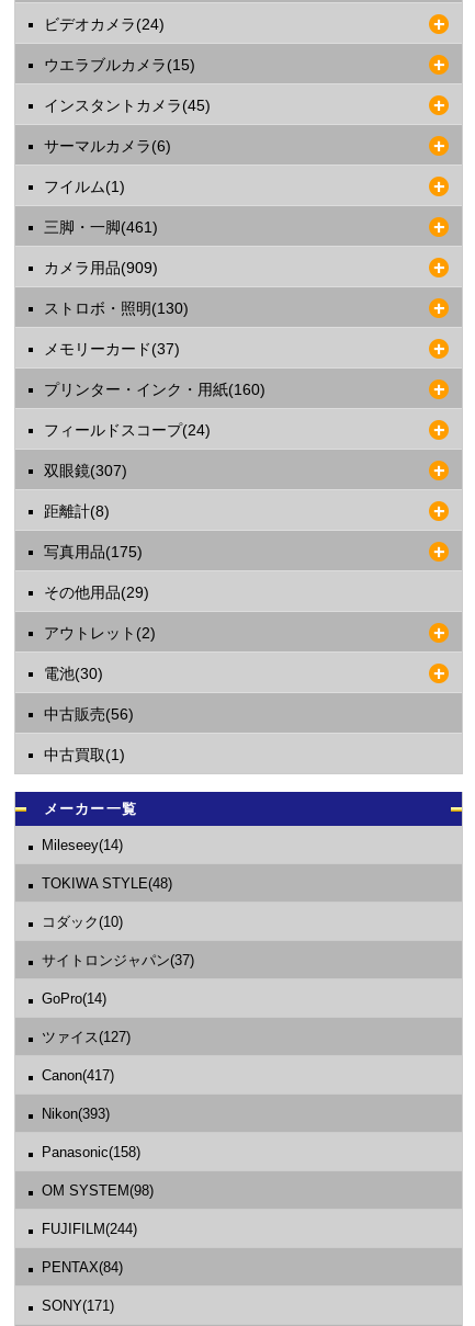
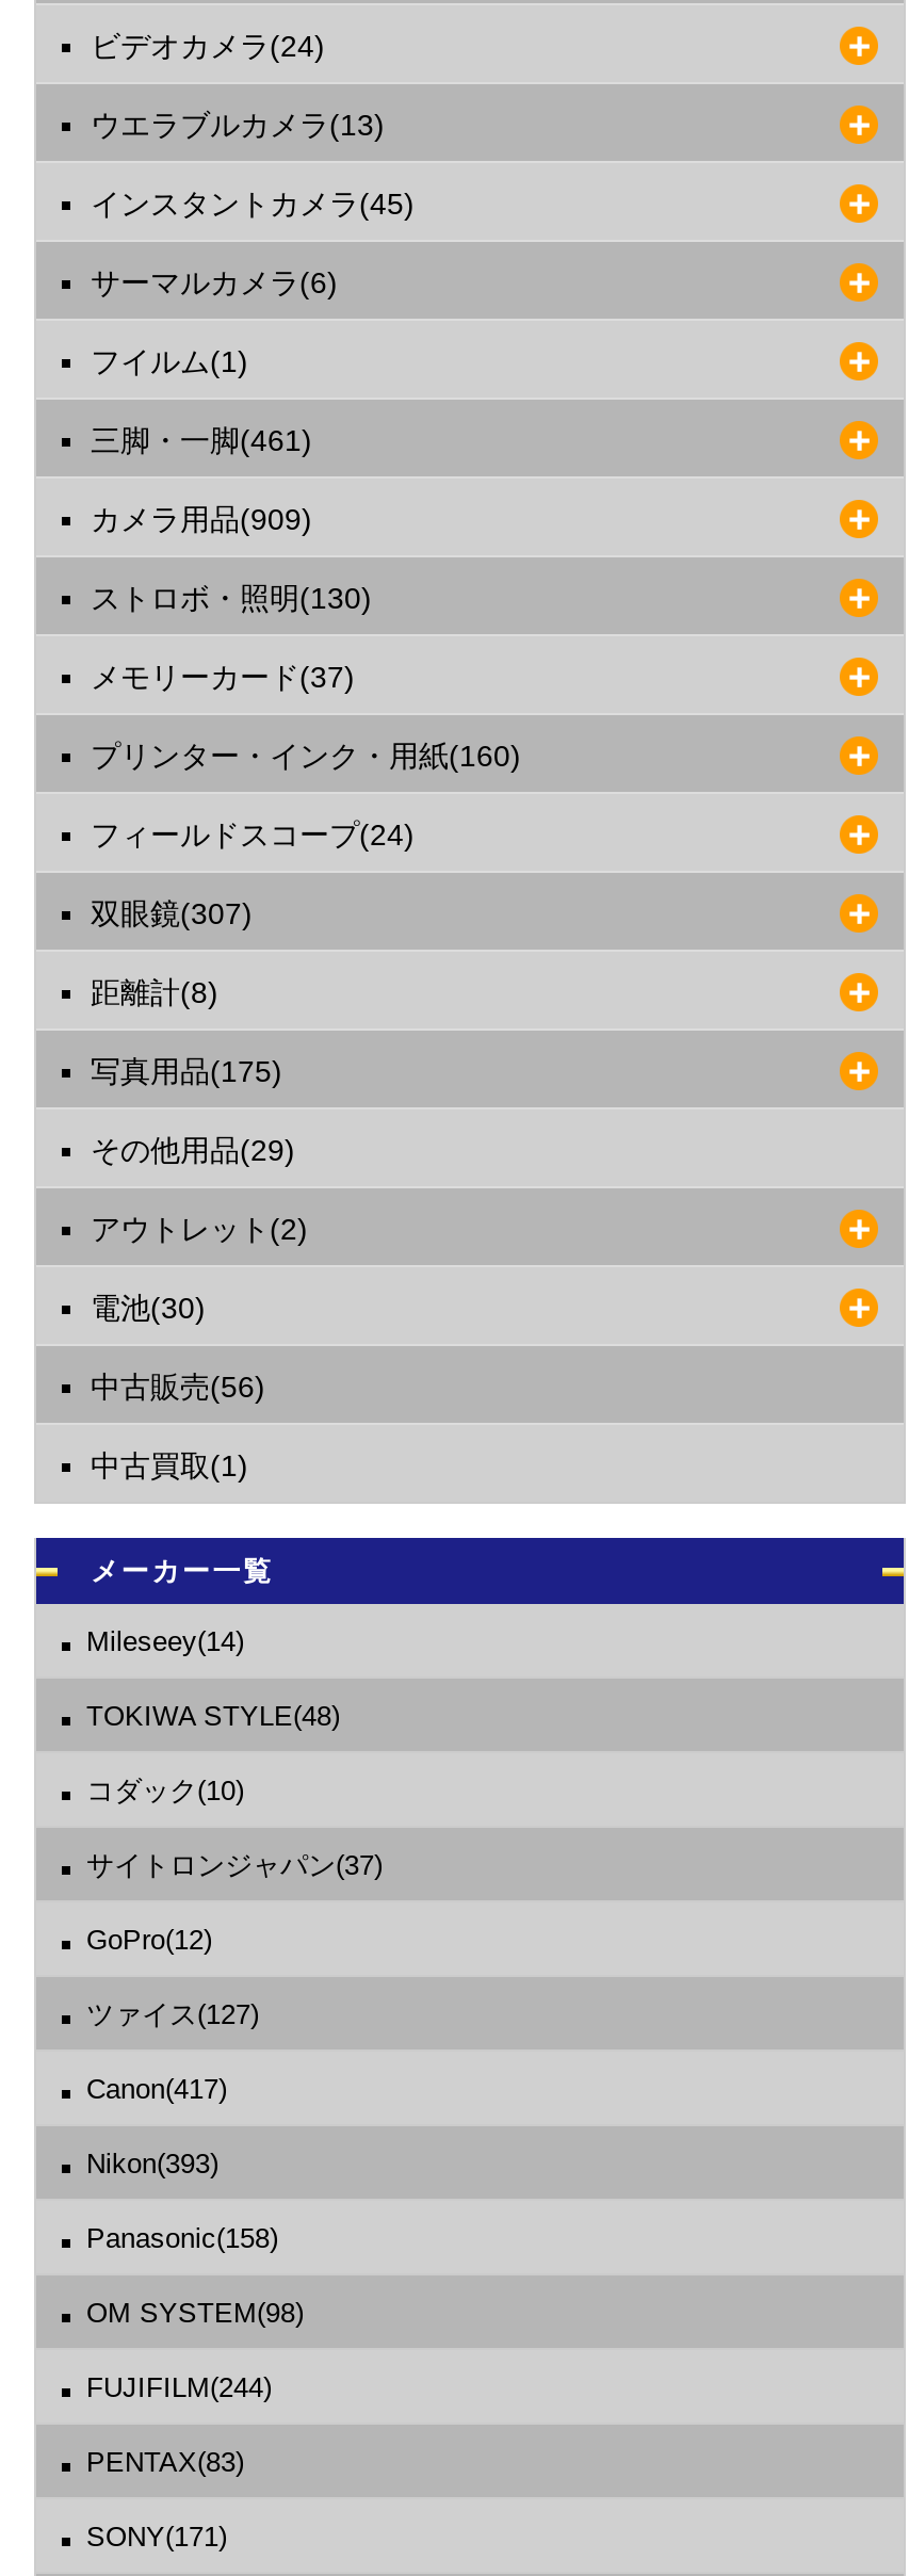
- ウエラブルカメラ(15)
+ ウエラブルカメラ(13)

- GoPro(14)
+ GoPro(12)

- PENTAX(84)
+ PENTAX(83)
